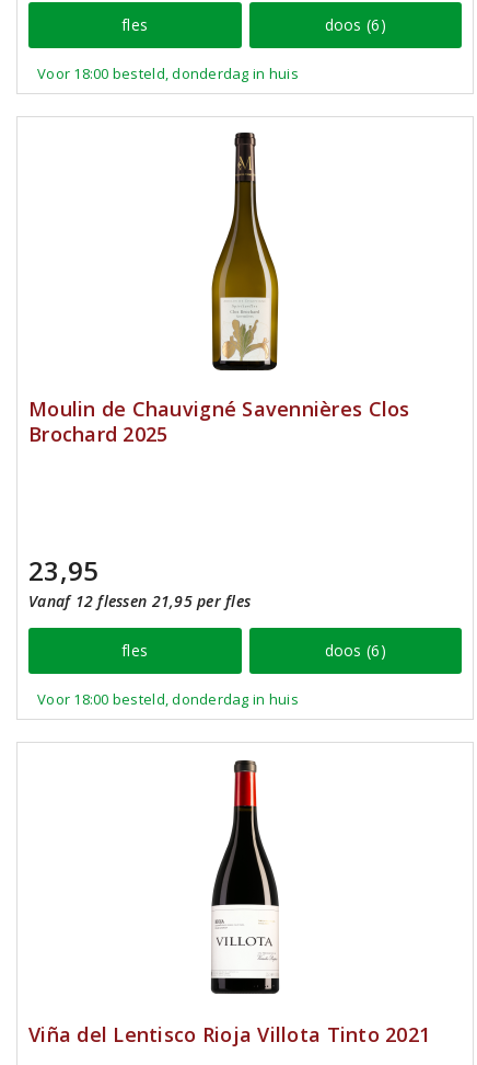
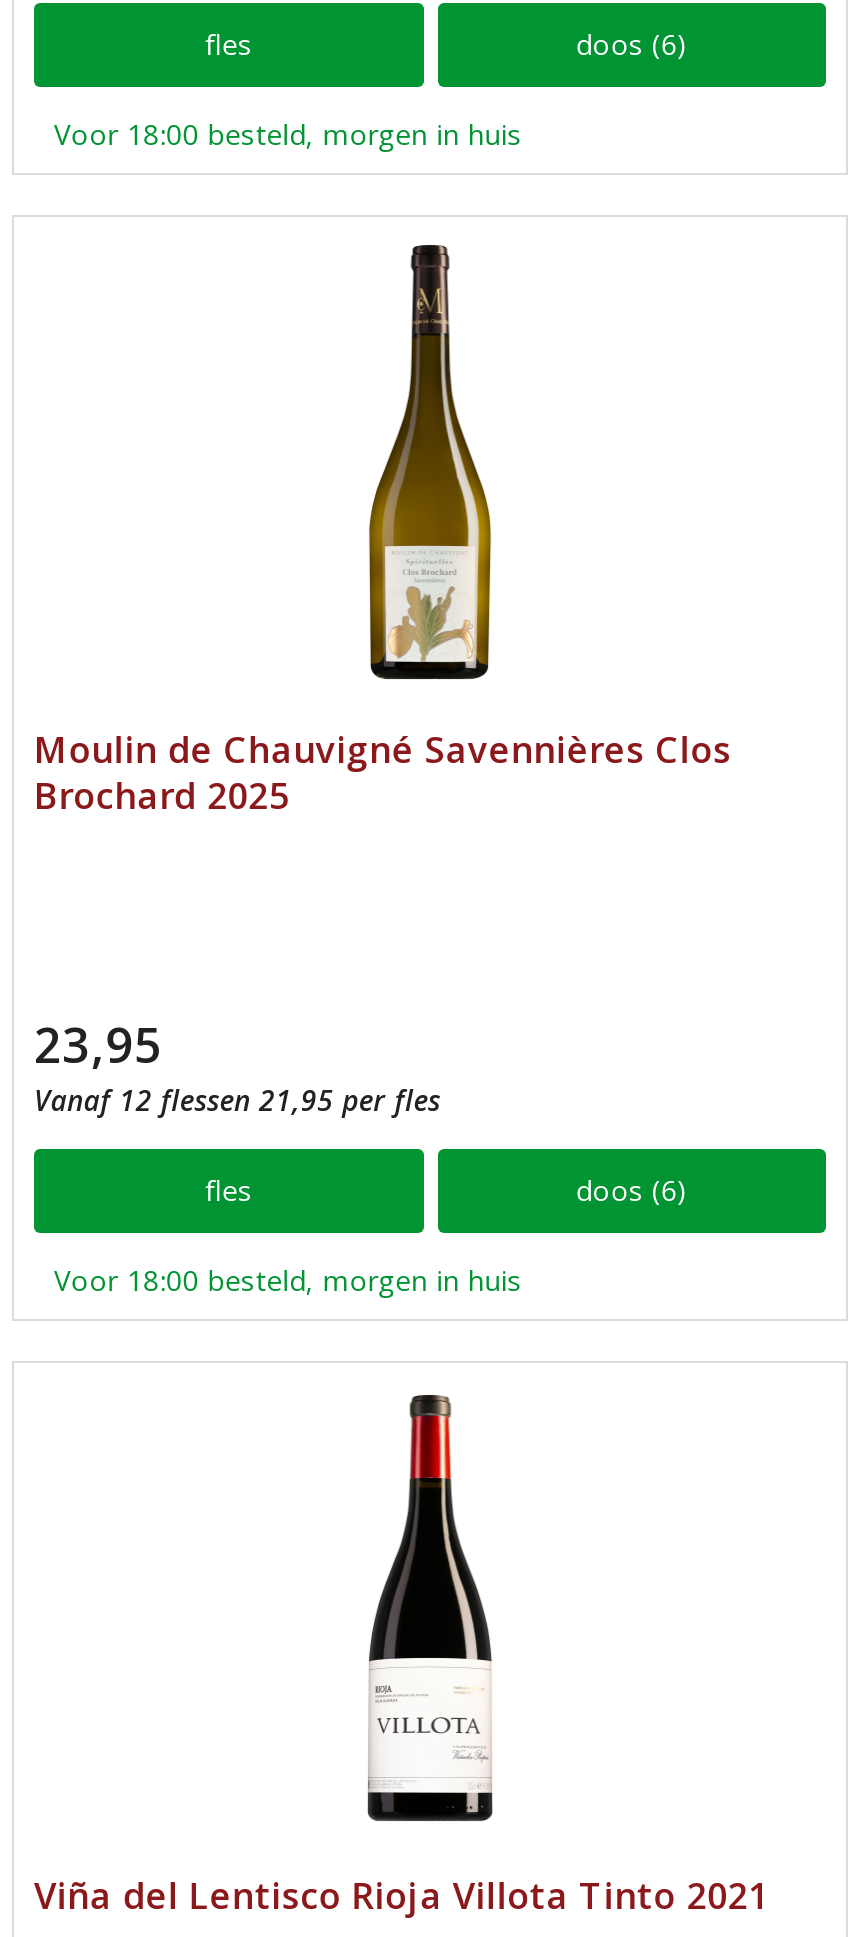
- Voor 18:00 besteld, donderdag in huis
+ Voor 18:00 besteld, morgen in huis

- Voor 18:00 besteld, donderdag in huis
+ Voor 18:00 besteld, morgen in huis
